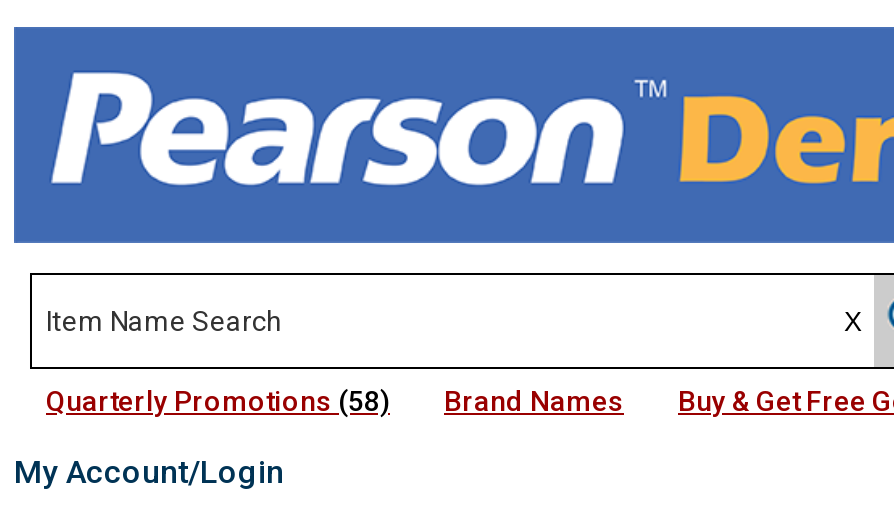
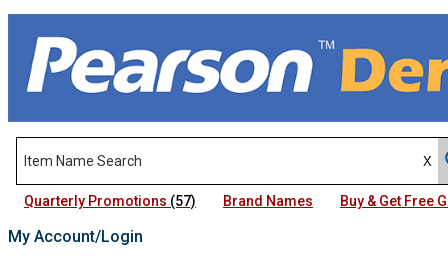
- Quarterly Promotions (58)
+ Quarterly Promotions (57)
